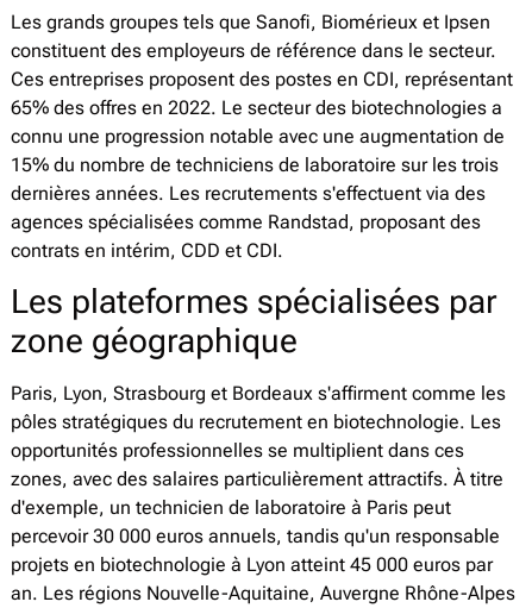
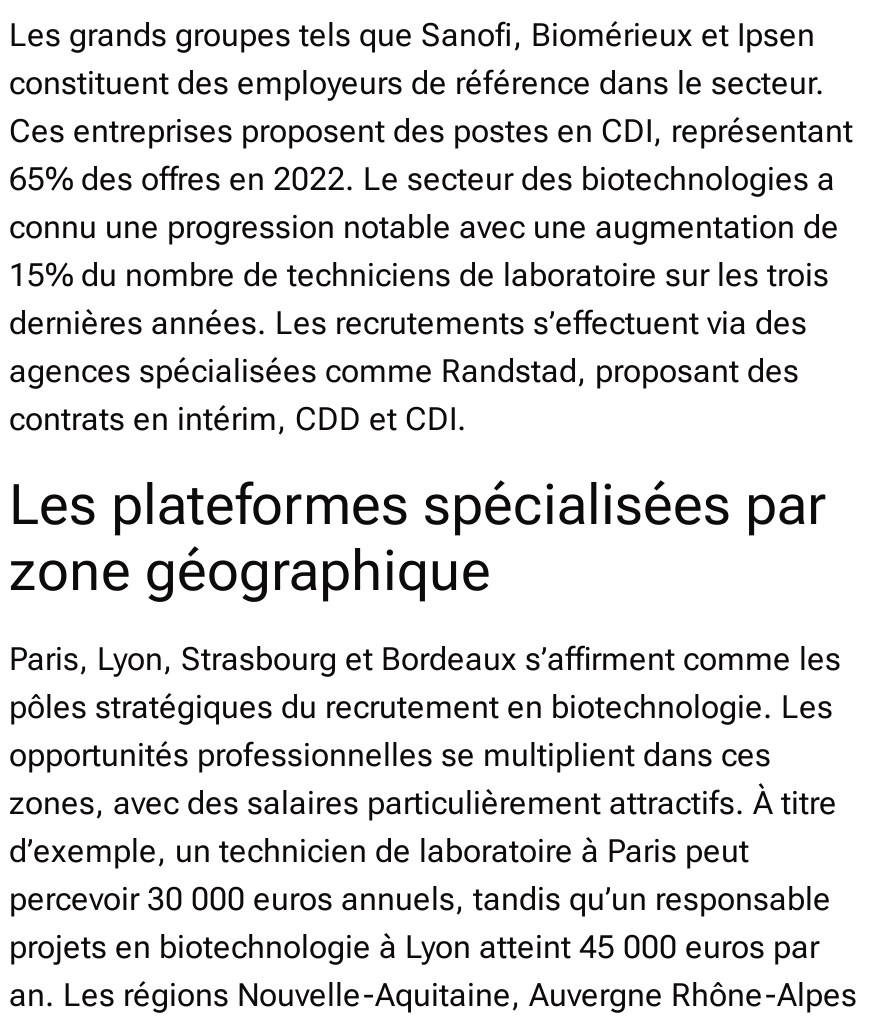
- dernières années. Les recrutements s'effectuent via des
+ dernières années. Les recrutements s’effectuent via des

- Paris, Lyon, Strasbourg et Bordeaux s'affirment comme les
+ Paris, Lyon, Strasbourg et Bordeaux s’affirment comme les

- d'exemple, un technicien de laboratoire à Paris peut
+ d’exemple, un technicien de laboratoire à Paris peut

- percevoir 30 000 euros annuels, tandis qu'un responsable
+ percevoir 30 000 euros annuels, tandis qu’un responsable
